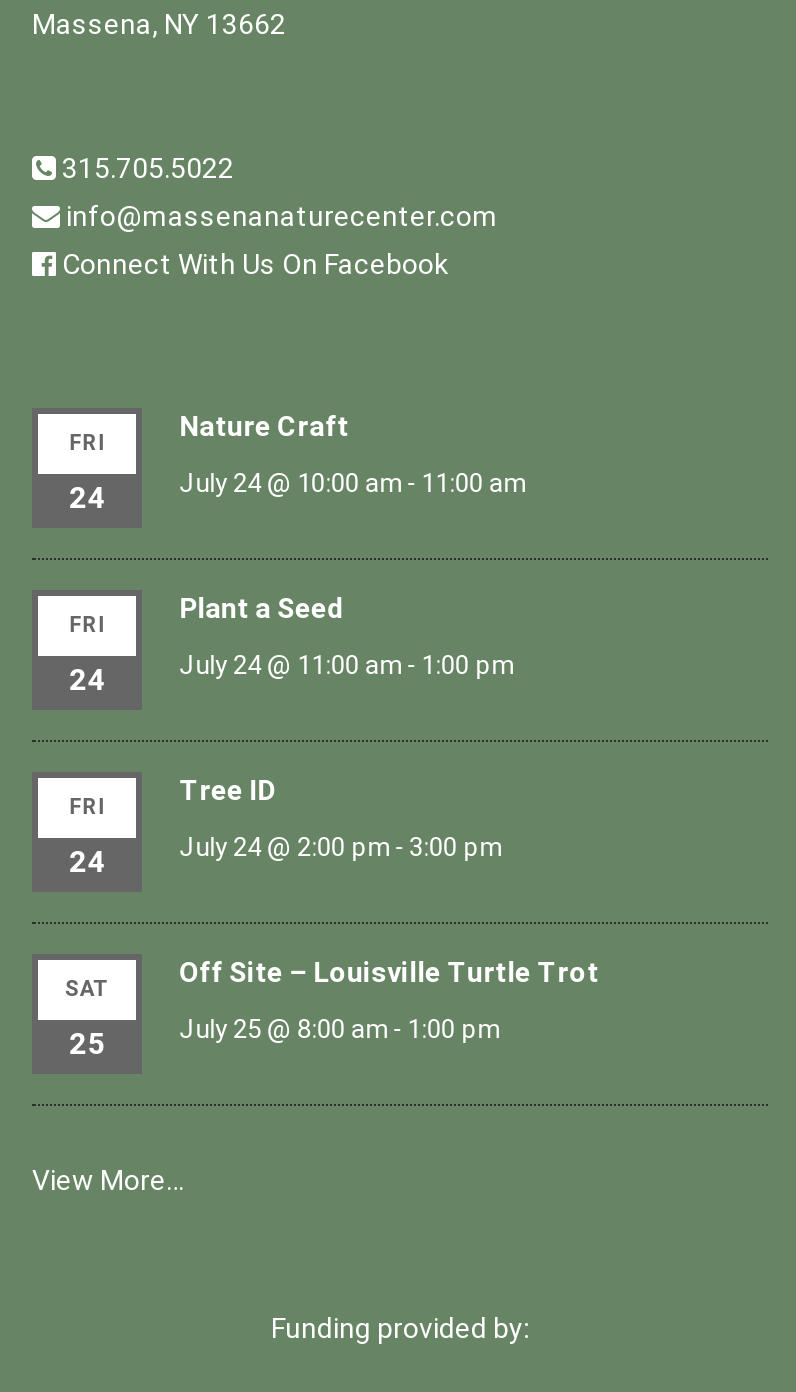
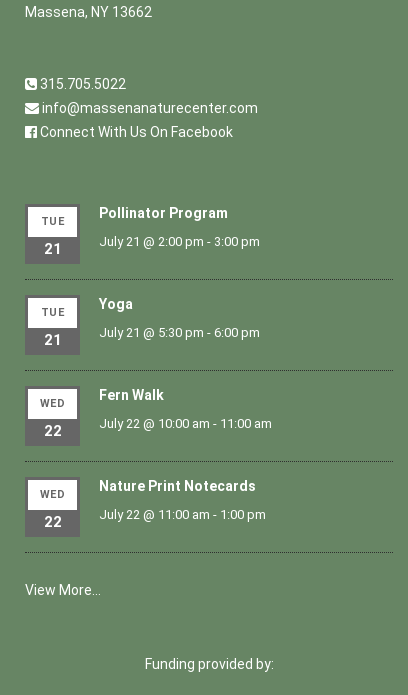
- Nature Craft
+ Pollinator Program

- FRI
+ TUE

- July 24 @ 10:00 am - 11:00 am
+ July 21 @ 2:00 pm - 3:00 pm

- 24
+ 21

- Plant a Seed
+ Yoga

- FRI
+ TUE

- July 24 @ 11:00 am - 1:00 pm
+ July 21 @ 5:30 pm - 6:00 pm

- 24
+ 21

- Tree ID
+ Fern Walk

- FRI
+ WED

- July 24 @ 2:00 pm - 3:00 pm
+ July 22 @ 10:00 am - 11:00 am

- 24
+ 22

- Off Site – Louisville Turtle Trot
+ Nature Print Notecards

- SAT
+ WED

- July 25 @ 8:00 am - 1:00 pm
+ July 22 @ 11:00 am - 1:00 pm

- 25
+ 22
